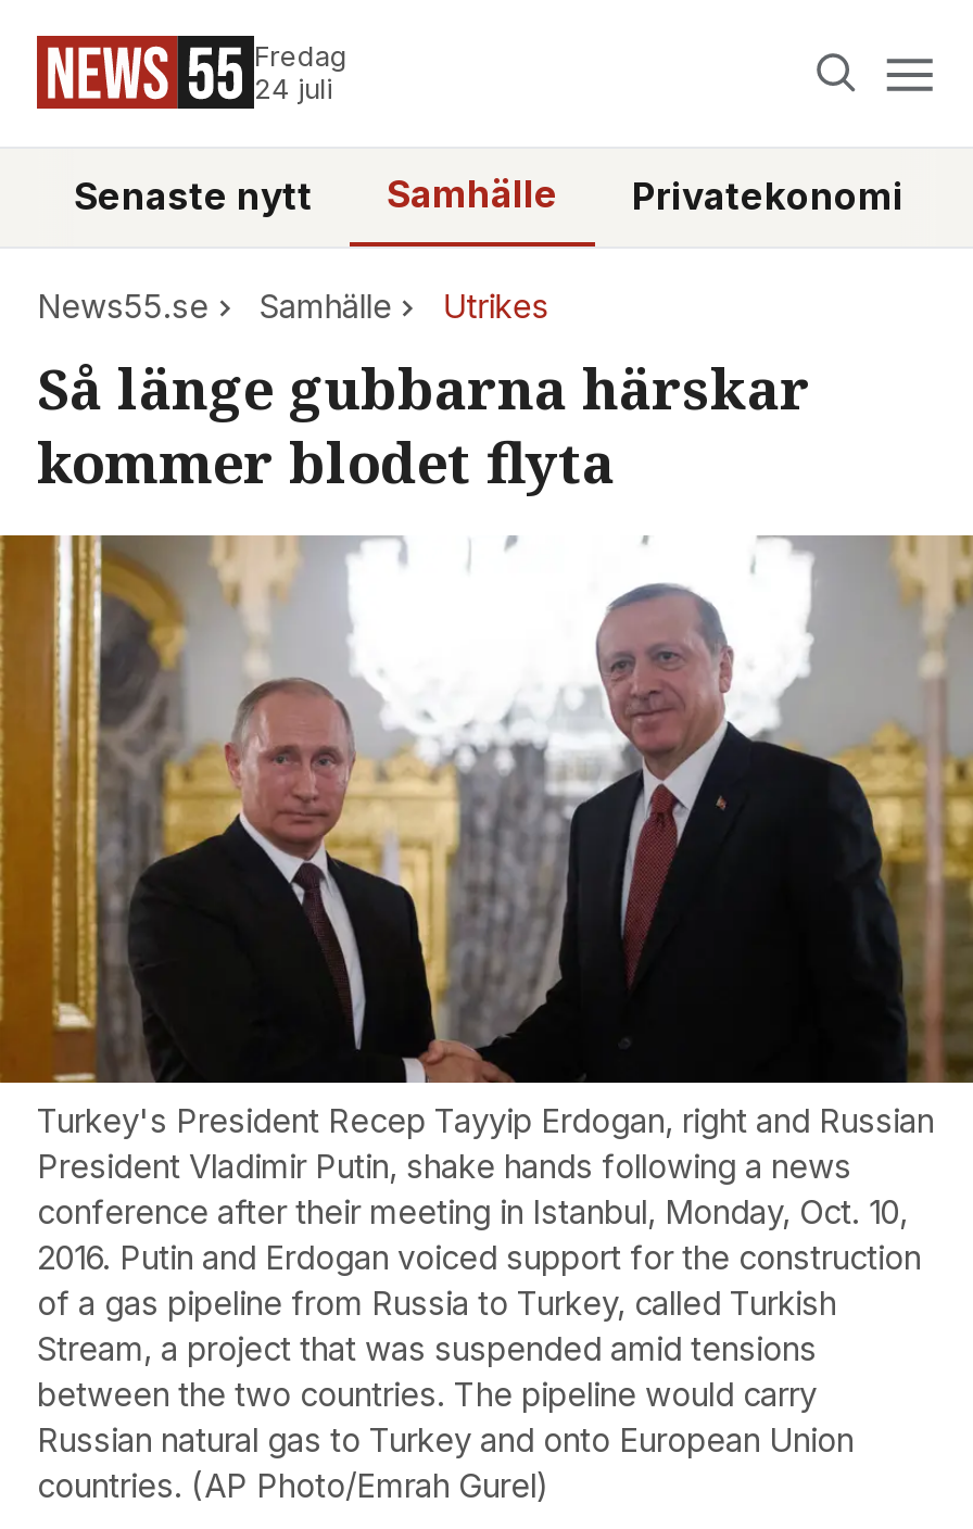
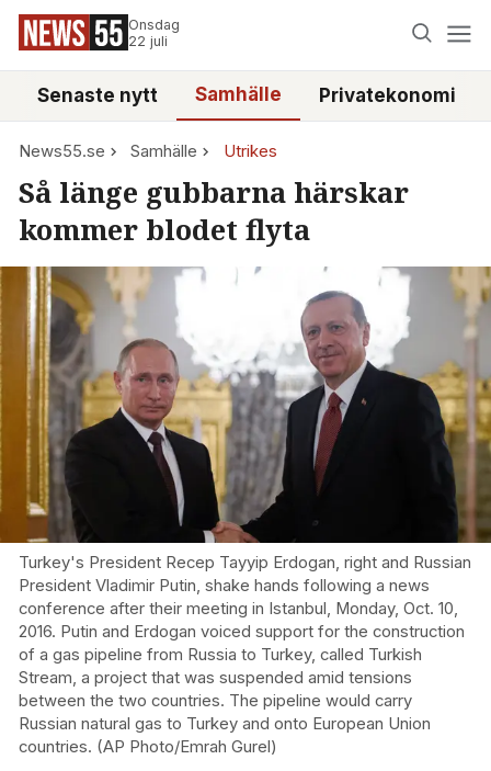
- Fredag
- 24 juli
+ Onsdag
+ 22 juli
